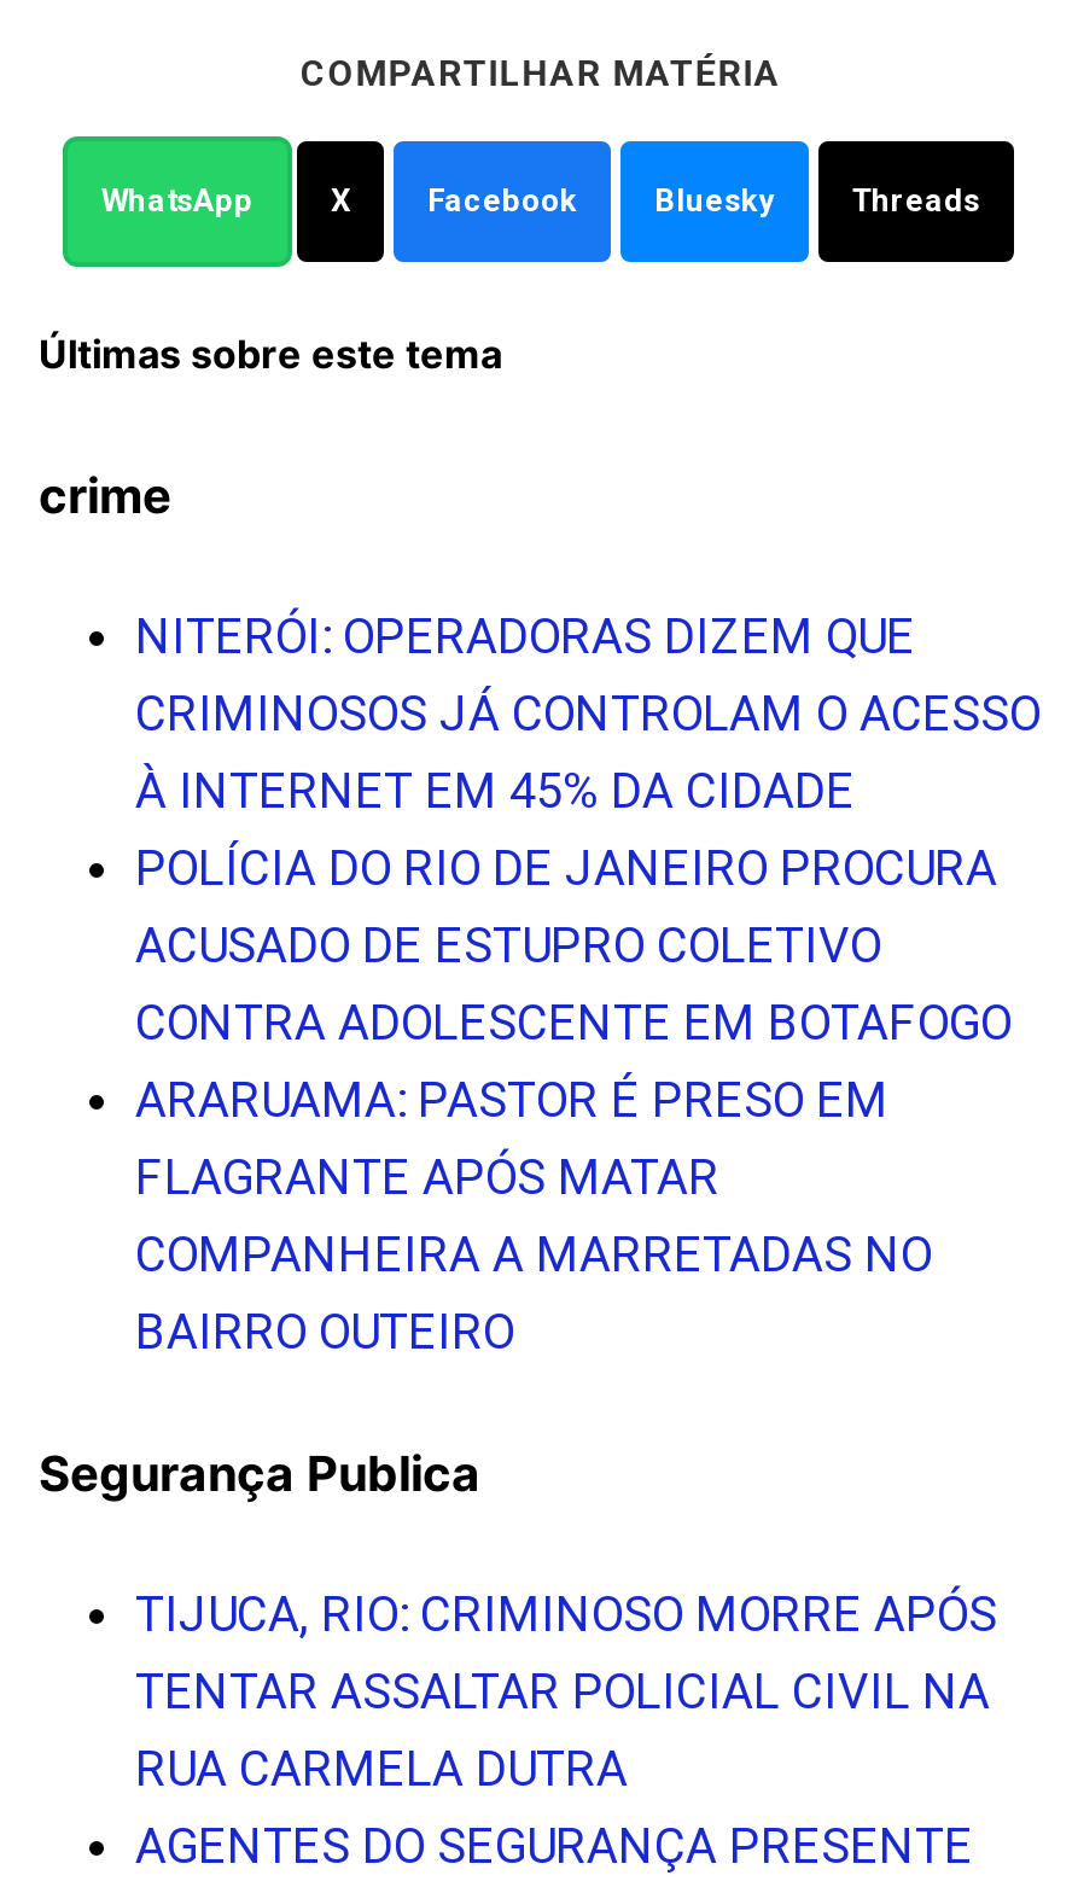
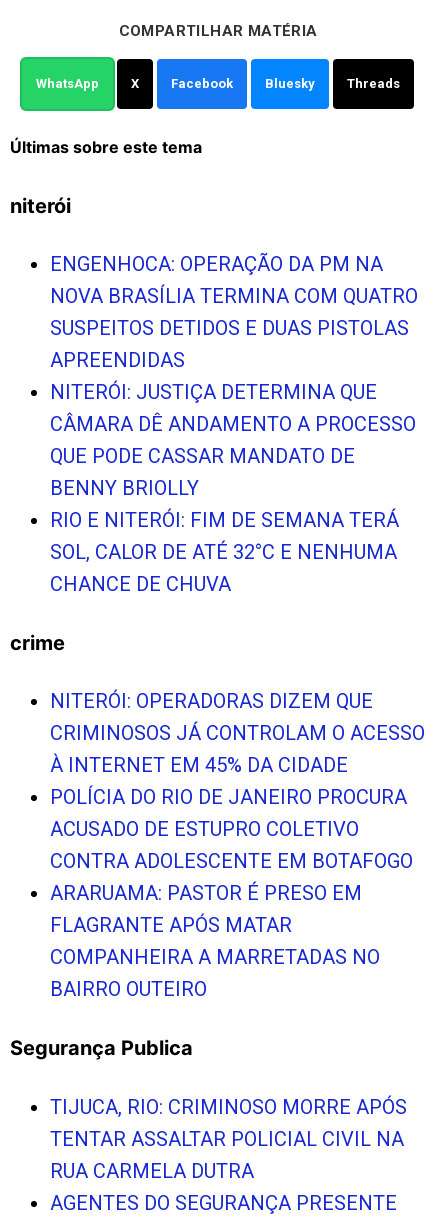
+ niterói
+ ENGENHOCA: OPERAÇÃO DA PM NA
+ NOVA BRASÍLIA TERMINA COM QUATRO
+ SUSPEITOS DETIDOS E DUAS PISTOLAS
+ APREENDIDAS
+ NITERÓI: JUSTIÇA DETERMINA QUE
+ CÂMARA DÊ ANDAMENTO A PROCESSO
+ QUE PODE CASSAR MANDATO DE
+ BENNY BRIOLLY
+ RIO E NITERÓI: FIM DE SEMANA TERÁ
+ SOL, CALOR DE ATÉ 32°C E NENHUMA
+ CHANCE DE CHUVA
